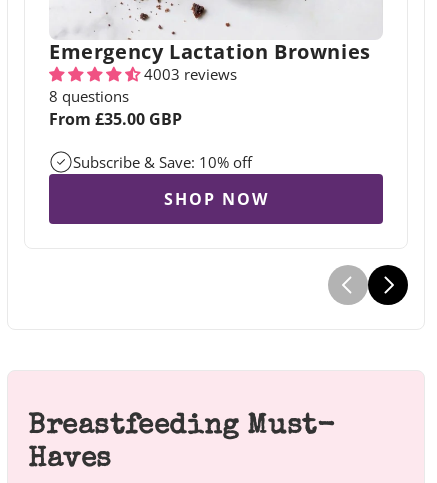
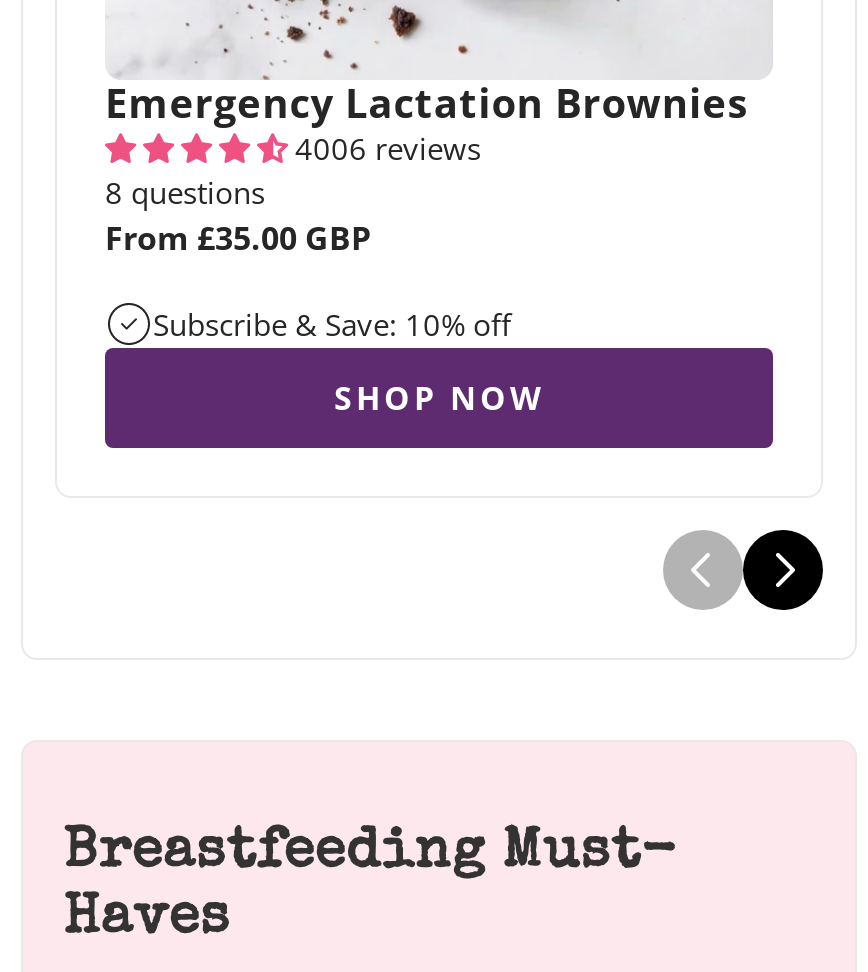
- 4003 reviews
+ 4006 reviews
